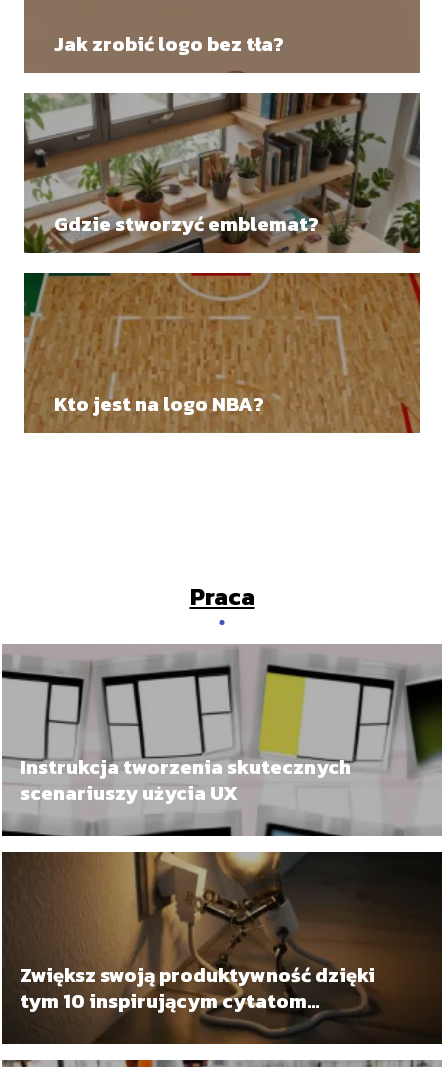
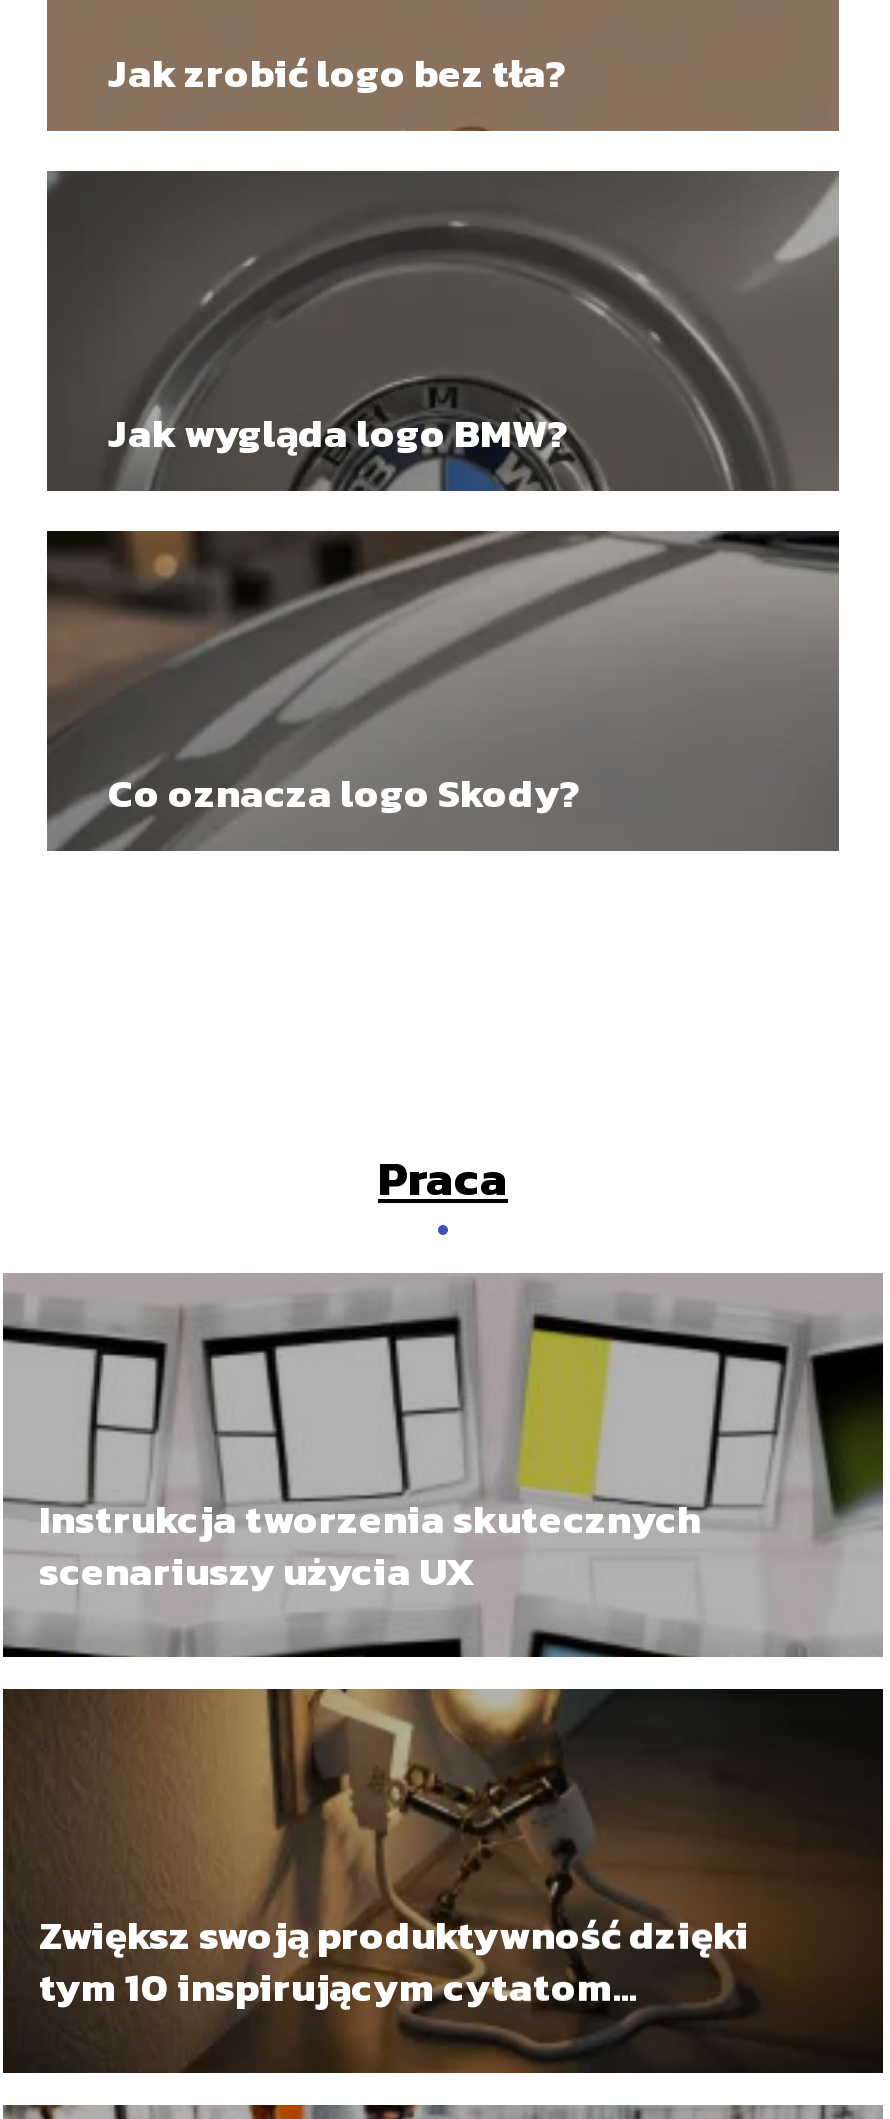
- [image]
- Gdzie stworzyć emblemat?
+ [image]
+ Jak wygląda logo BMW?

- [image]
- Kto jest na logo NBA?
+ [image]
+ Co oznacza logo Skody?
